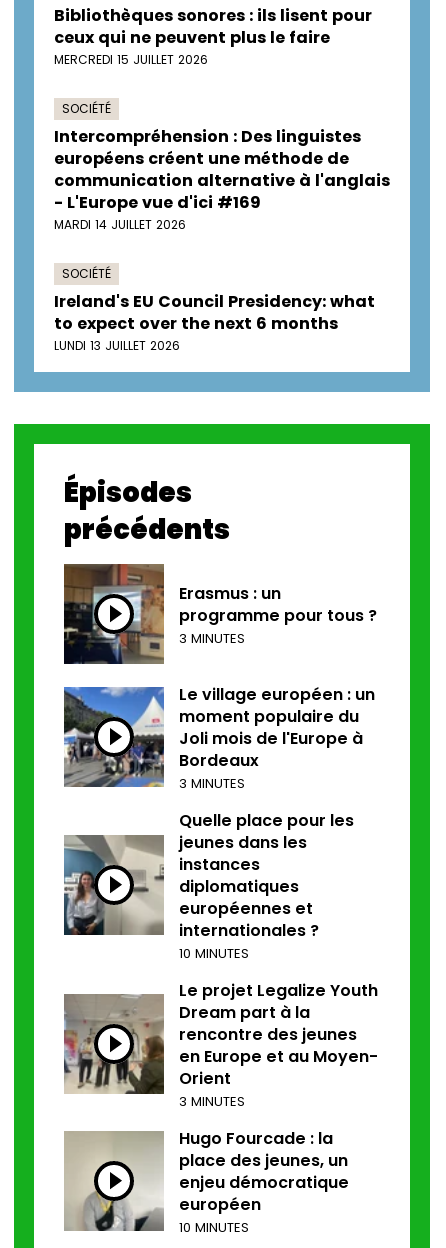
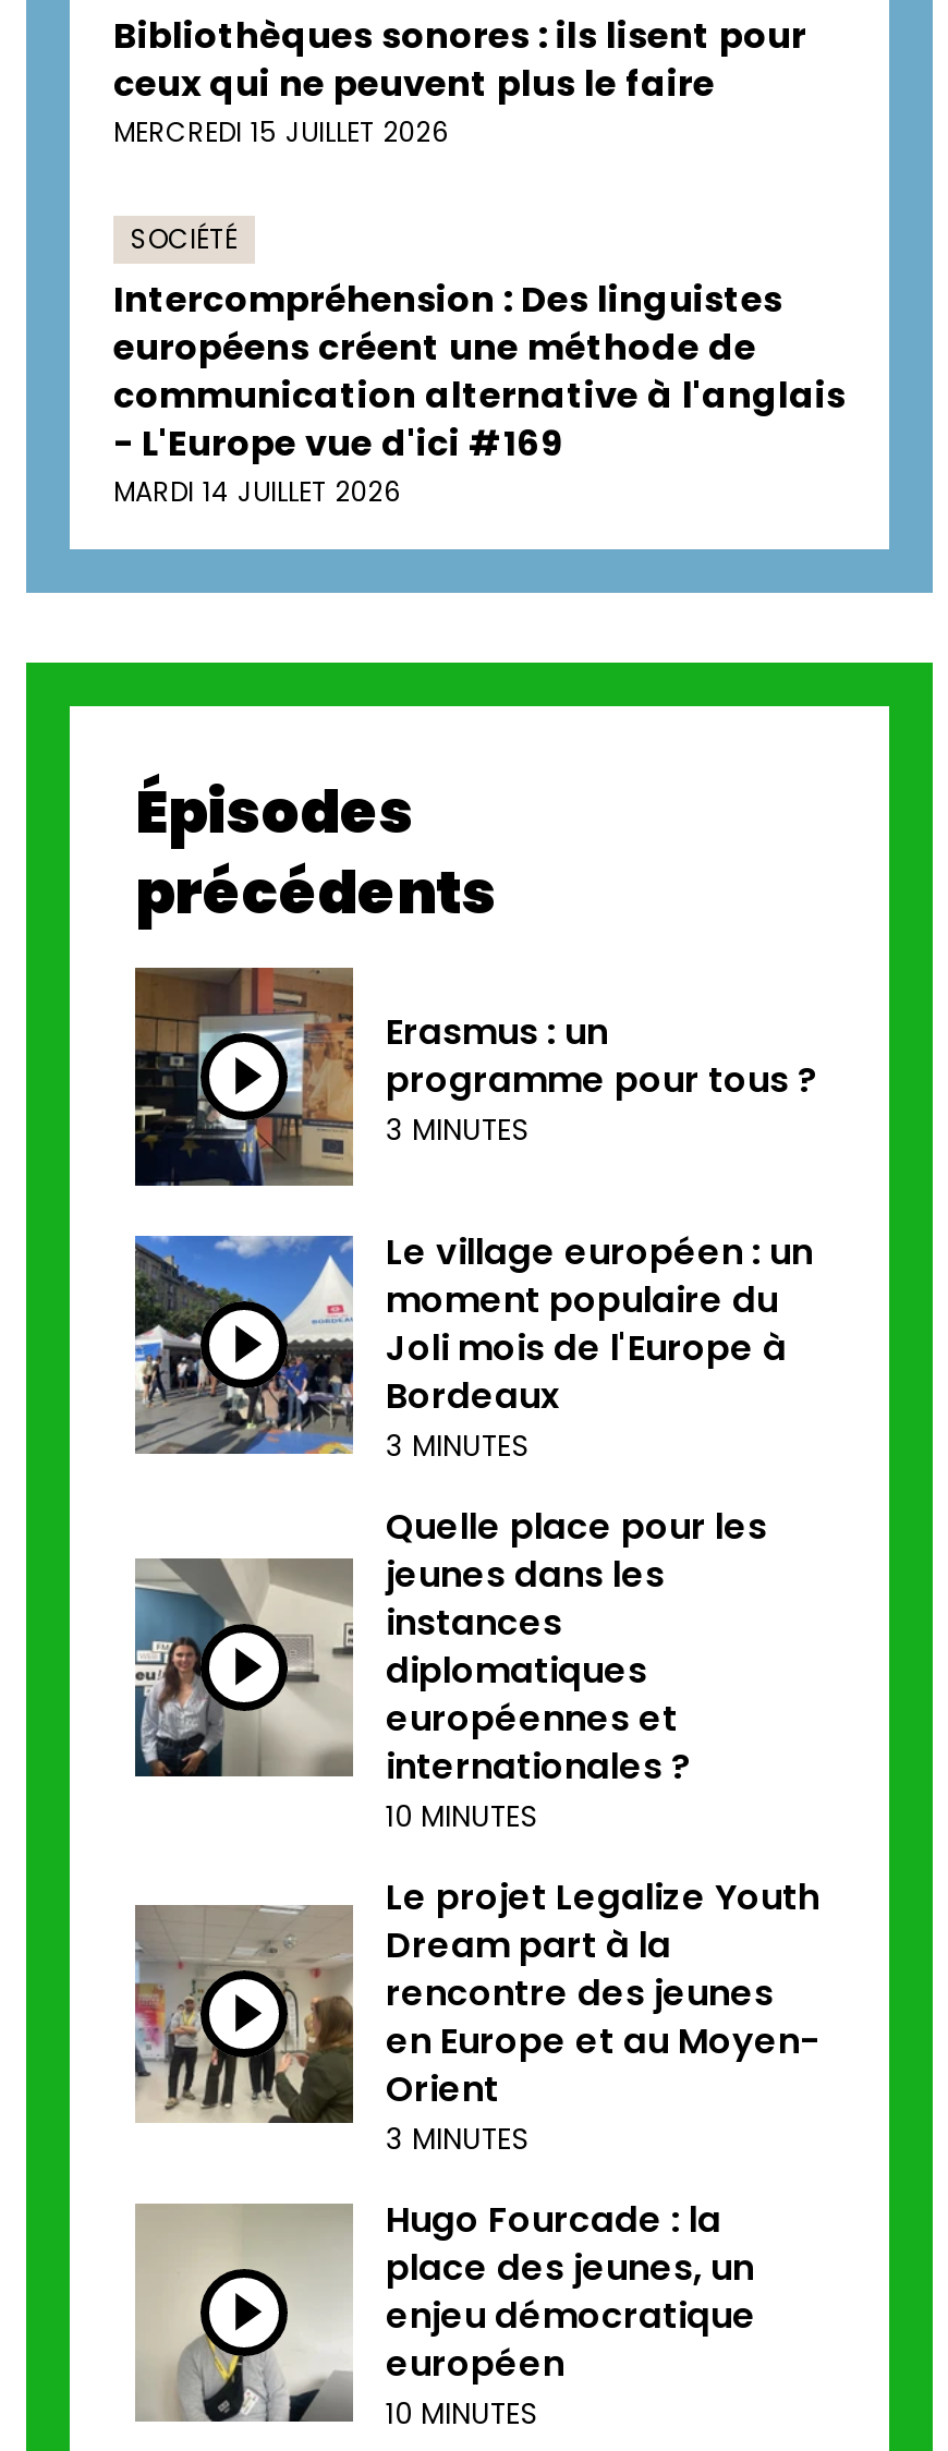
- SOCIÉTÉ
- Ireland's EU Council Presidency: what
- to expect over the next 6 months
- LUNDI 13 JUILLET 2026
